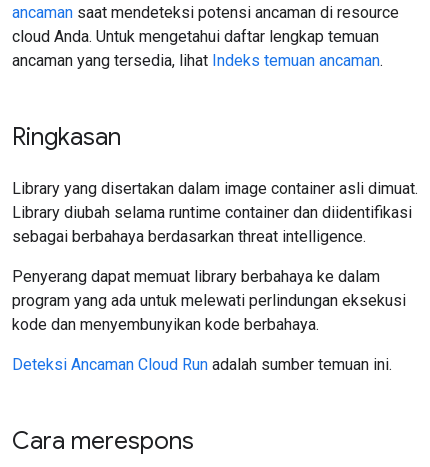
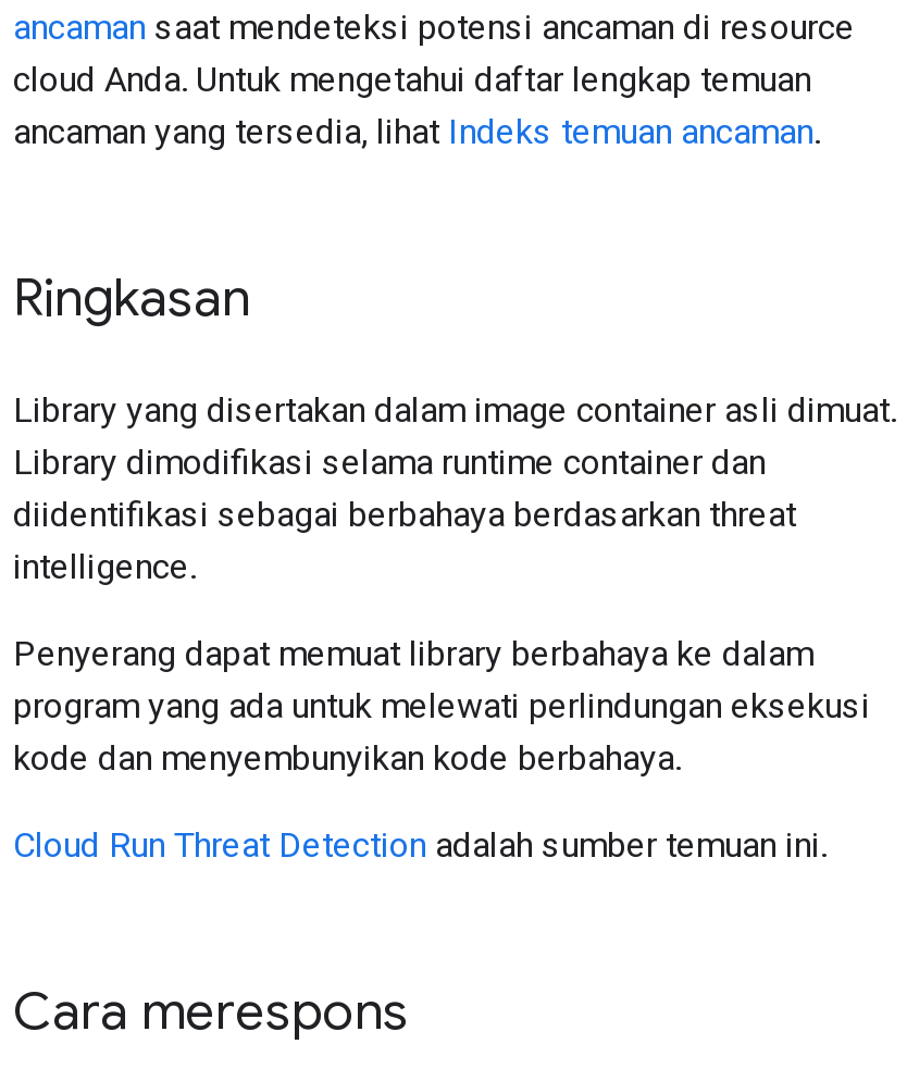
- Library diubah selama runtime container dan diidentifikasi
- sebagai berbahaya berdasarkan threat intelligence.
+ Library dimodifikasi selama runtime container dan
+ diidentifikasi sebagai berbahaya berdasarkan threat
+ intelligence.

- Deteksi Ancaman Cloud Run adalah sumber temuan ini.
+ Cloud Run Threat Detection adalah sumber temuan ini.
